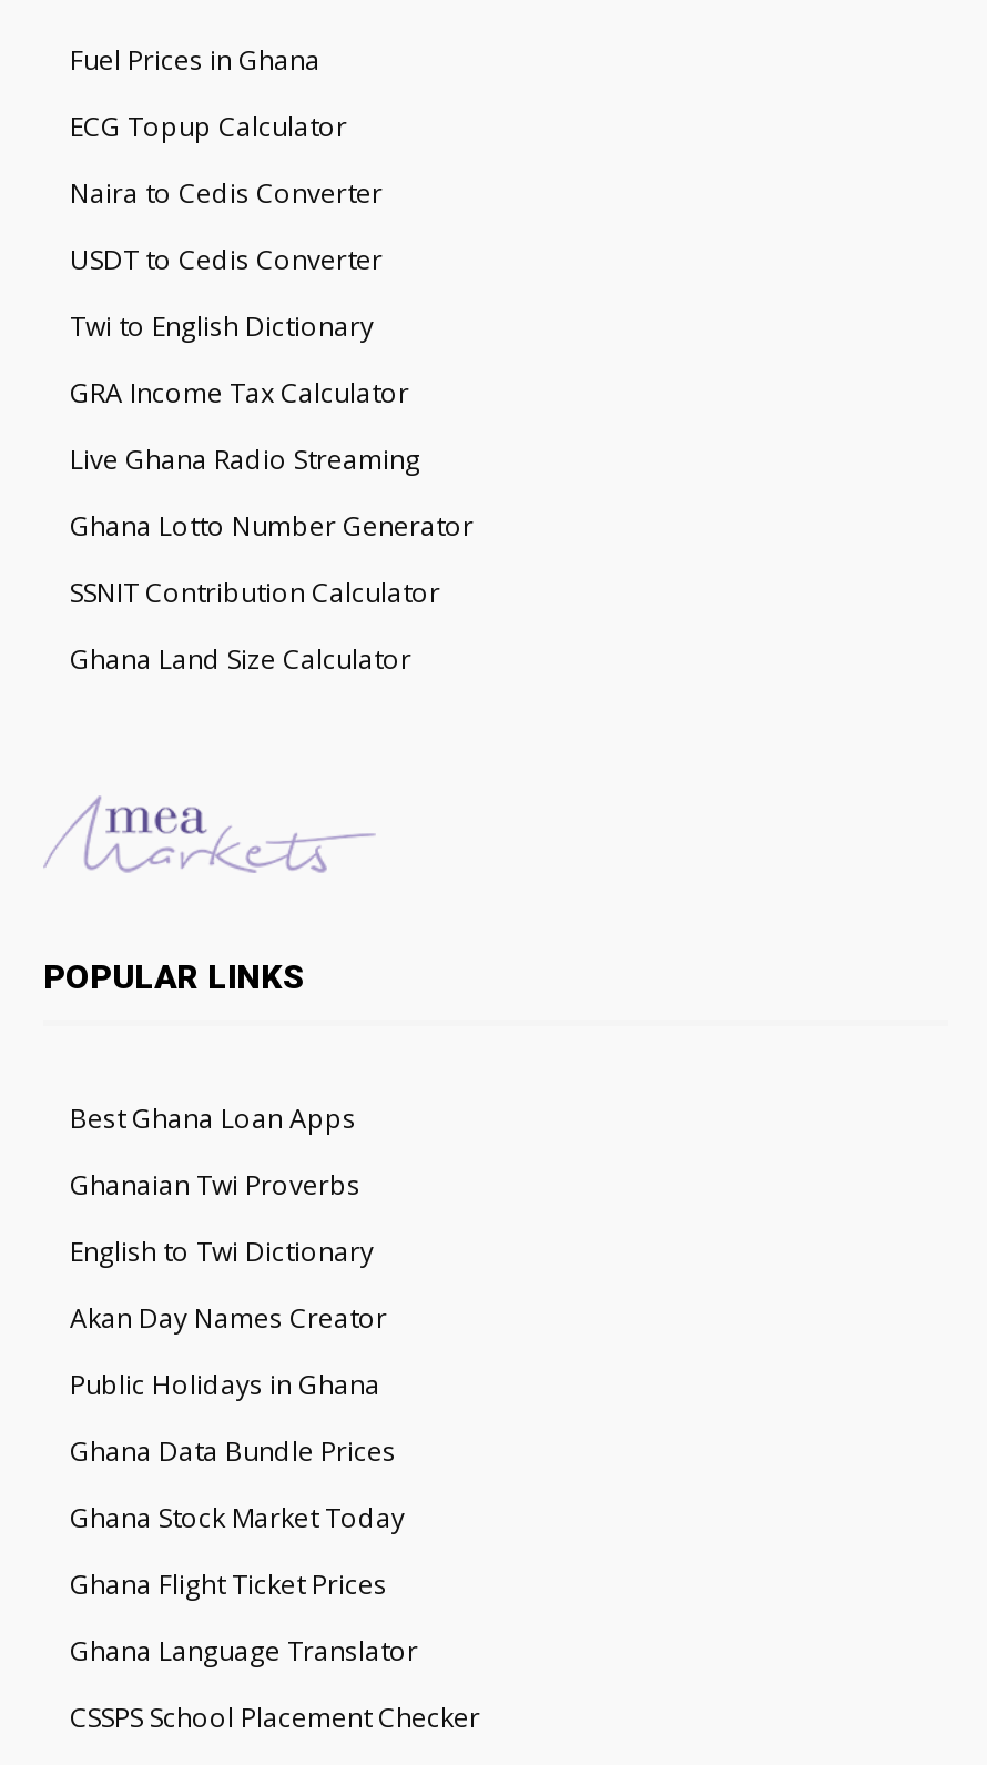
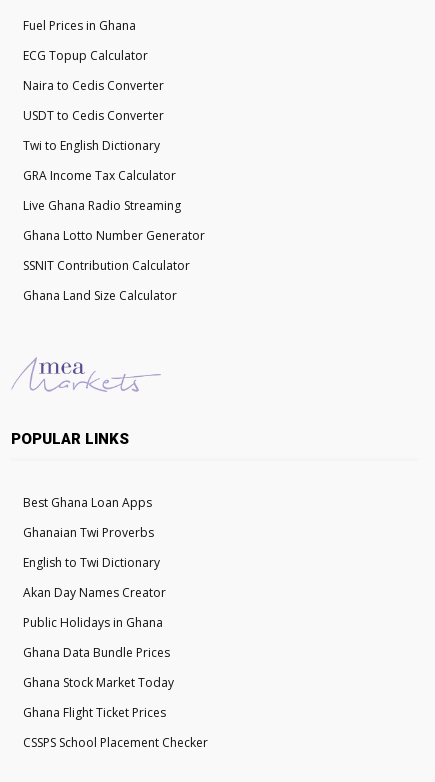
- Ghana Language Translator
